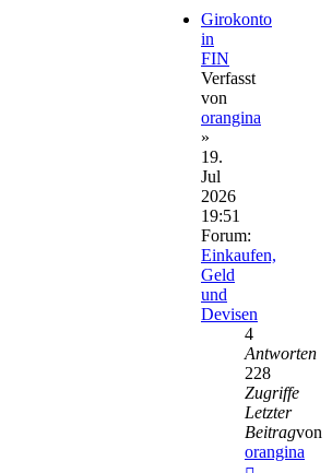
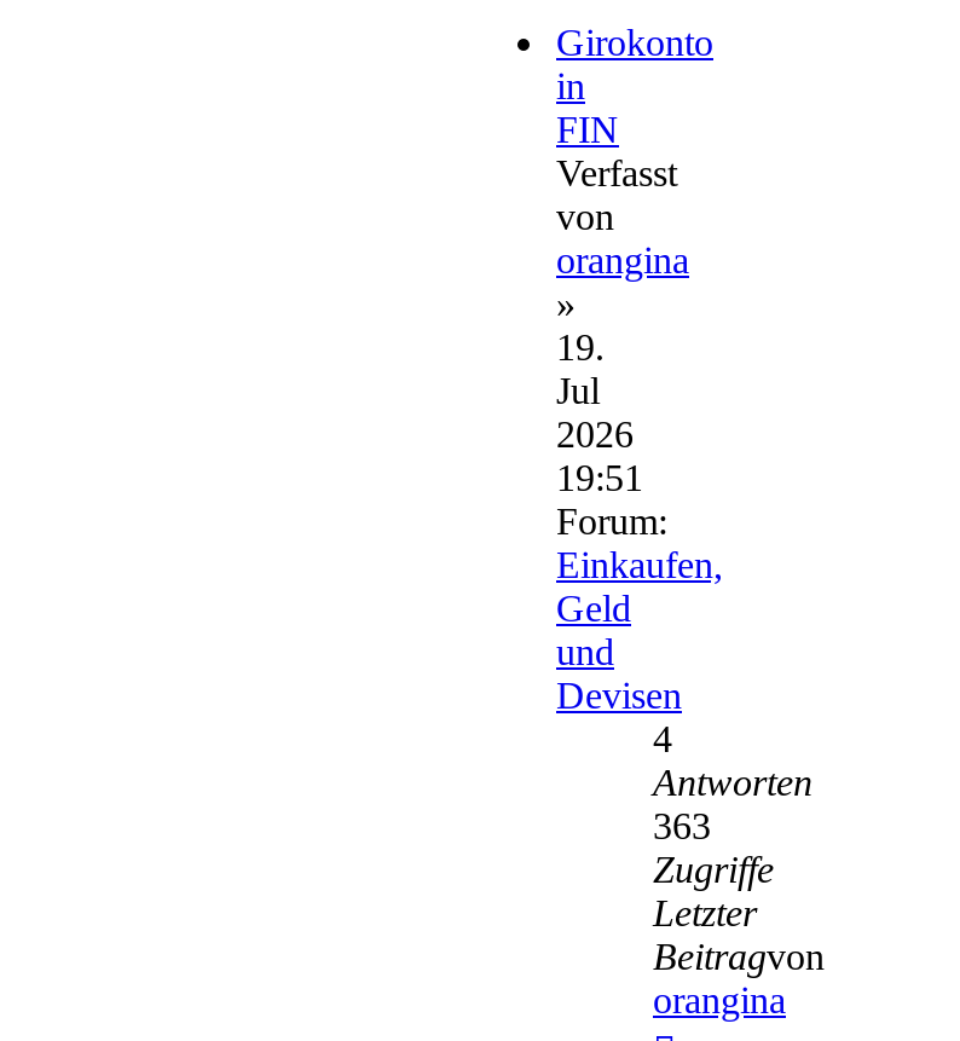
- 228
+ 363
